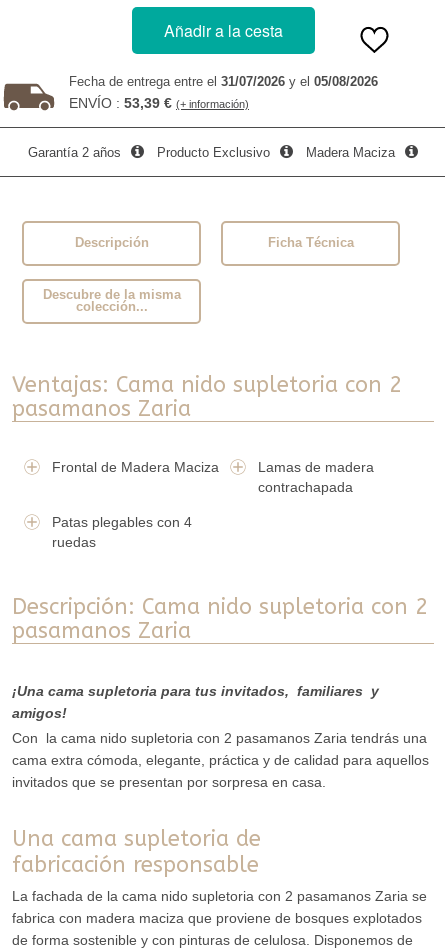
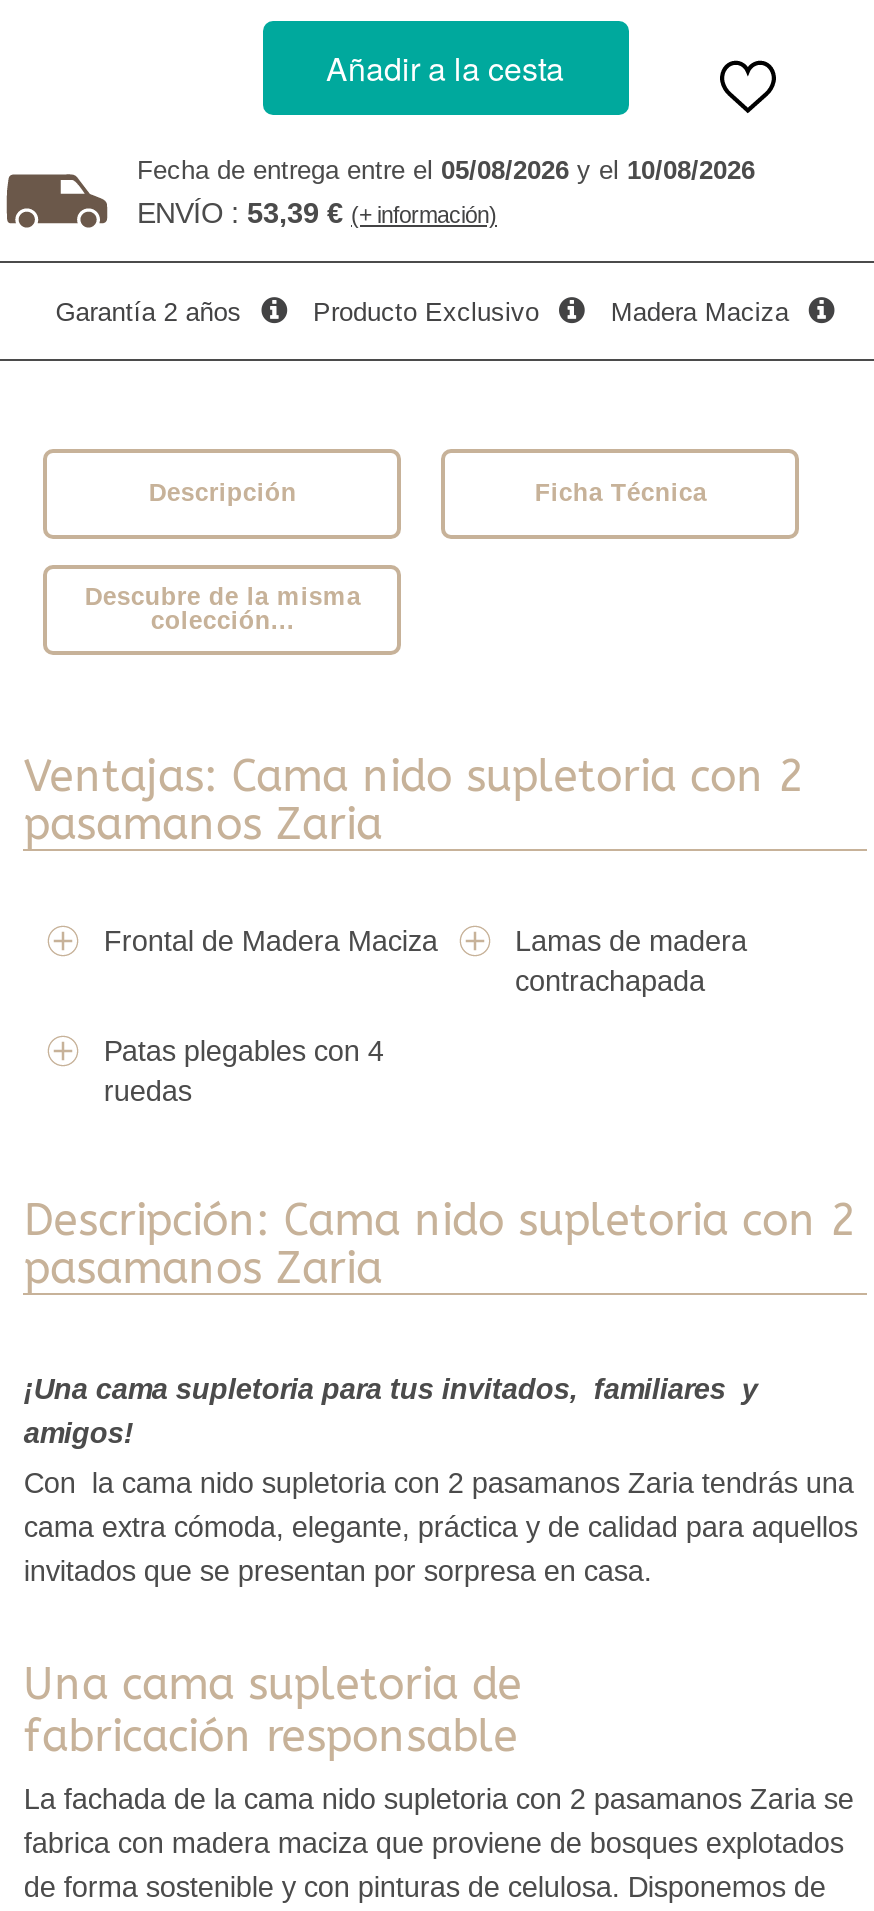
- Fecha de entrega entre el 31/07/2026 y el 05/08/2026
+ Fecha de entrega entre el 05/08/2026 y el 10/08/2026
